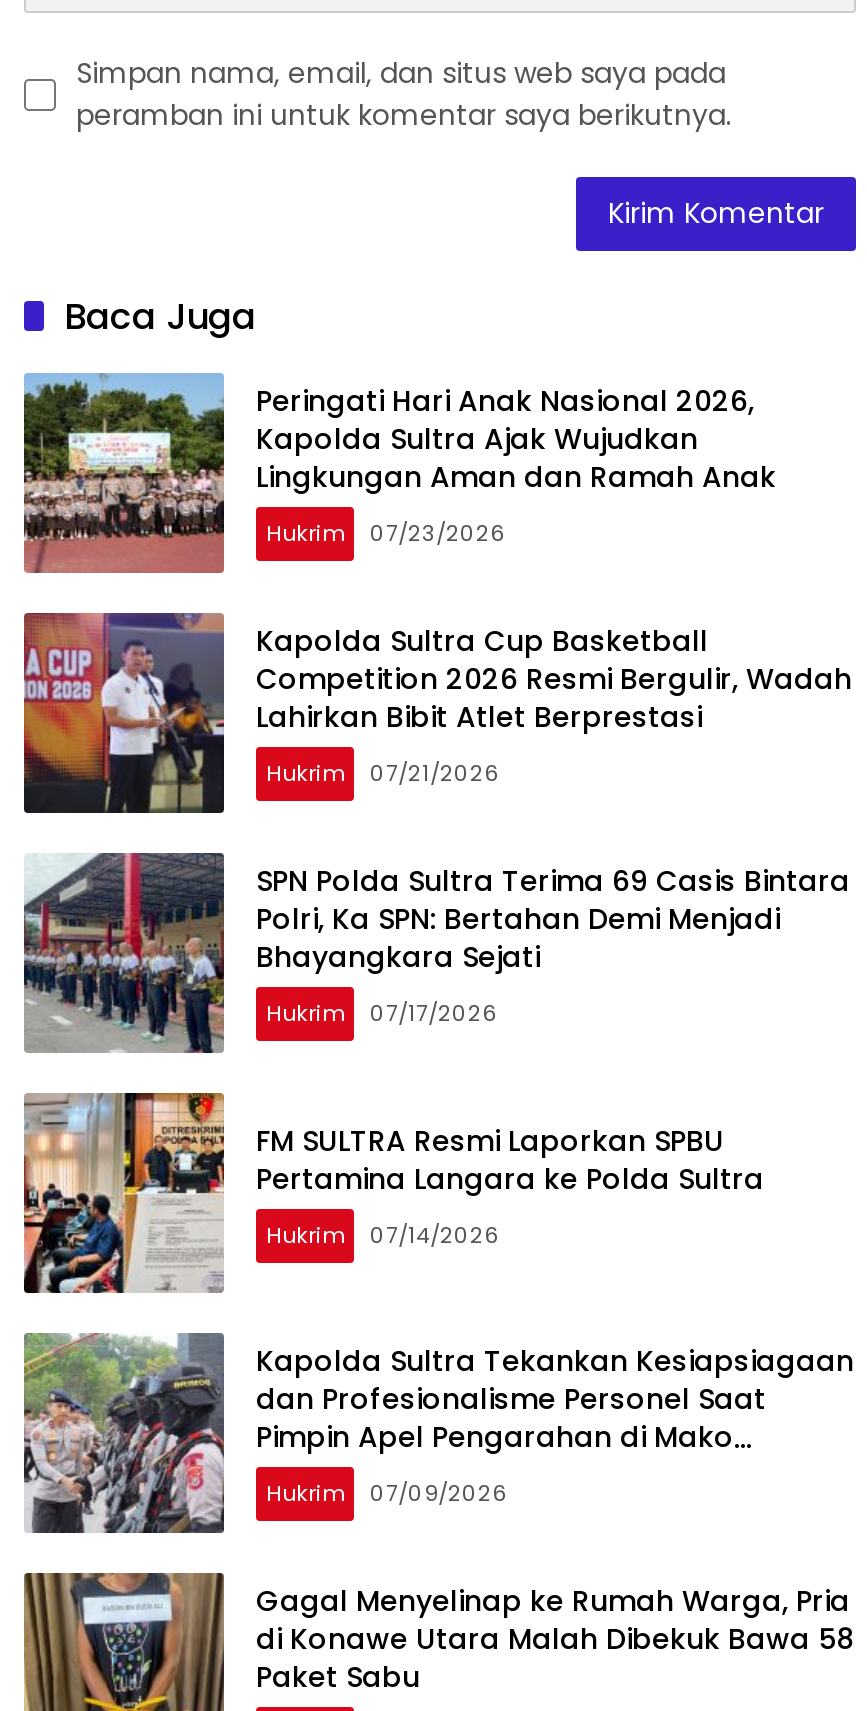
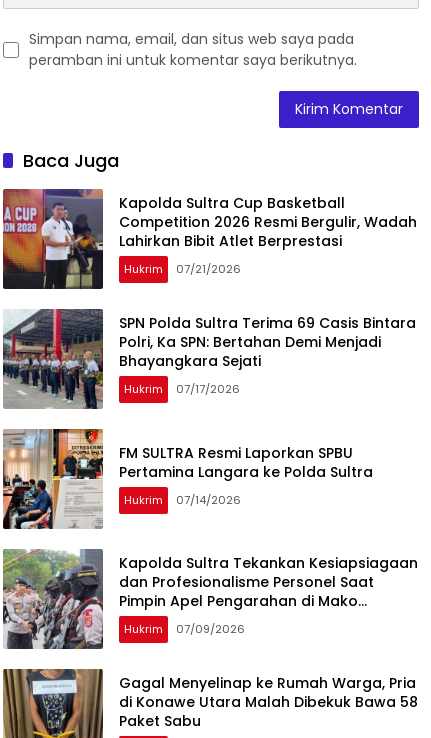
- [image]
- Peringati Hari Anak Nasional 2026,
- Kapolda Sultra Ajak Wujudkan
- Lingkungan Aman dan Ramah Anak
- Hukrim
- 07/23/2026
